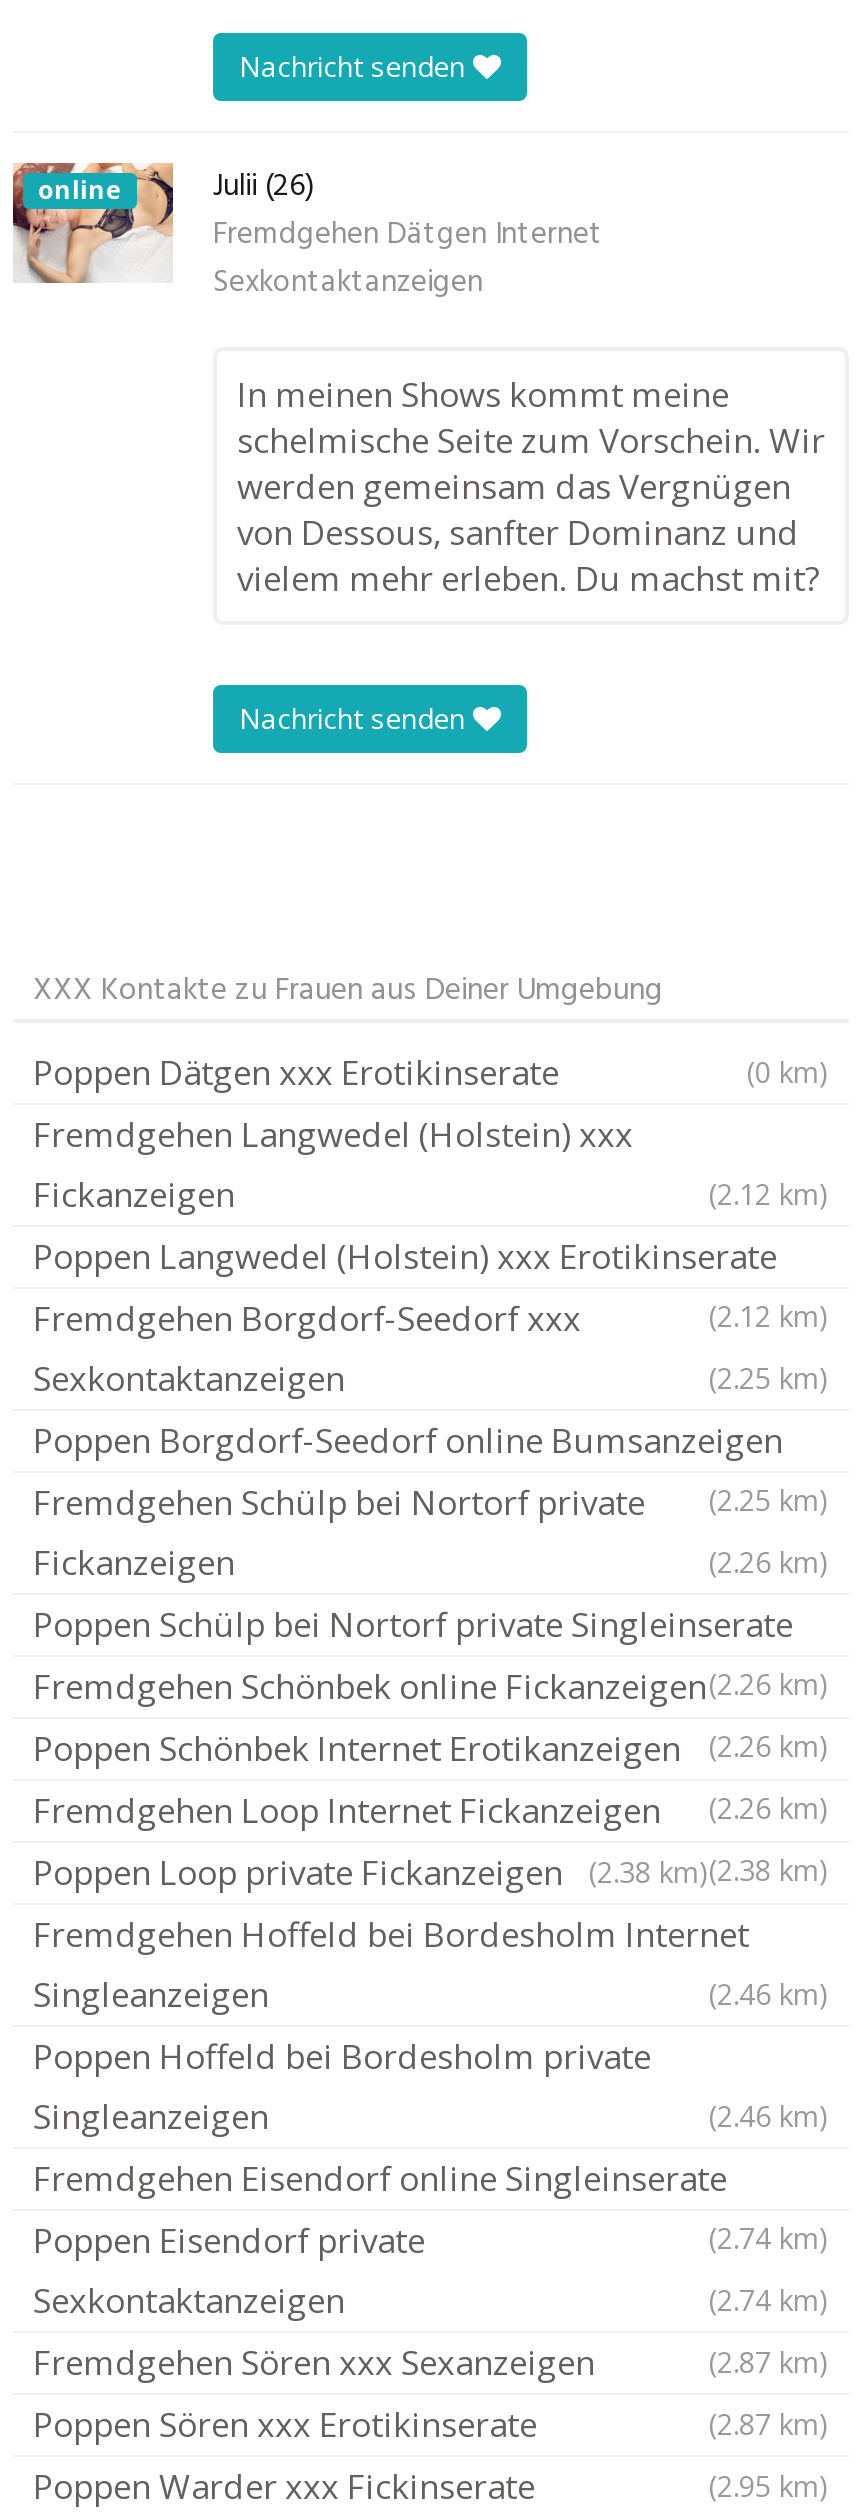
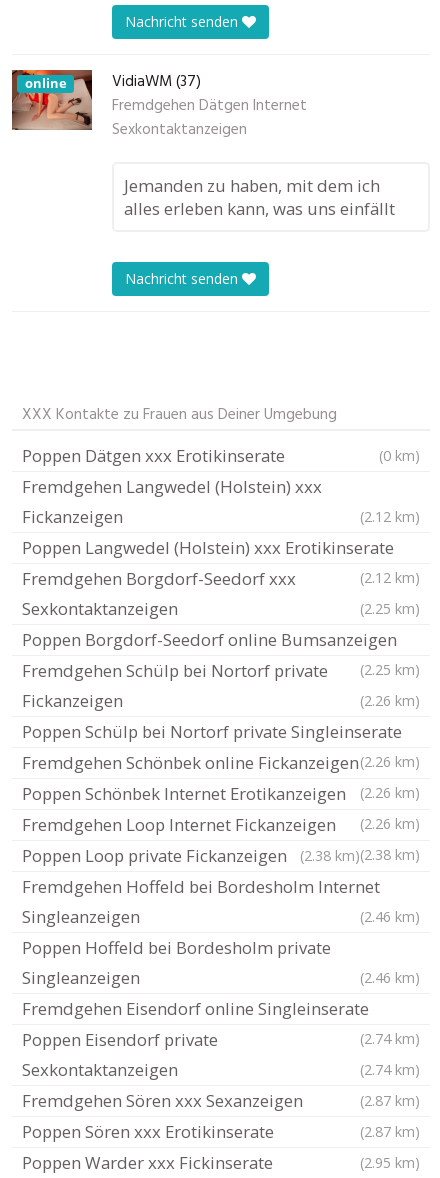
- [image]
- Julii (26)
+ [image]
+ VidiaWM (37)

- In meinen Shows kommt meine
- schelmische Seite zum Vorschein. Wir
- werden gemeinsam das Vergnügen
- von Dessous, sanfter Dominanz und
- vielem mehr erleben. Du machst mit?
+ Jemanden zu haben, mit dem ich
+ alles erleben kann, was uns einfällt
